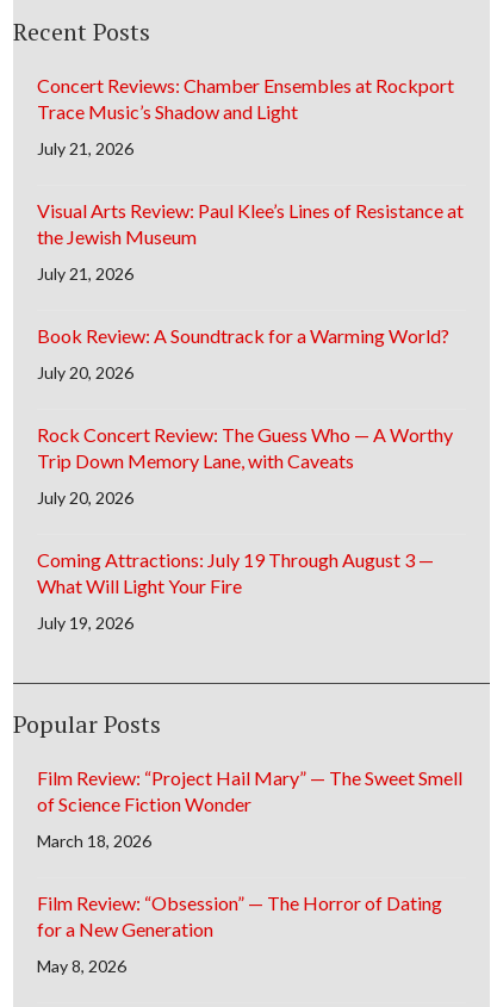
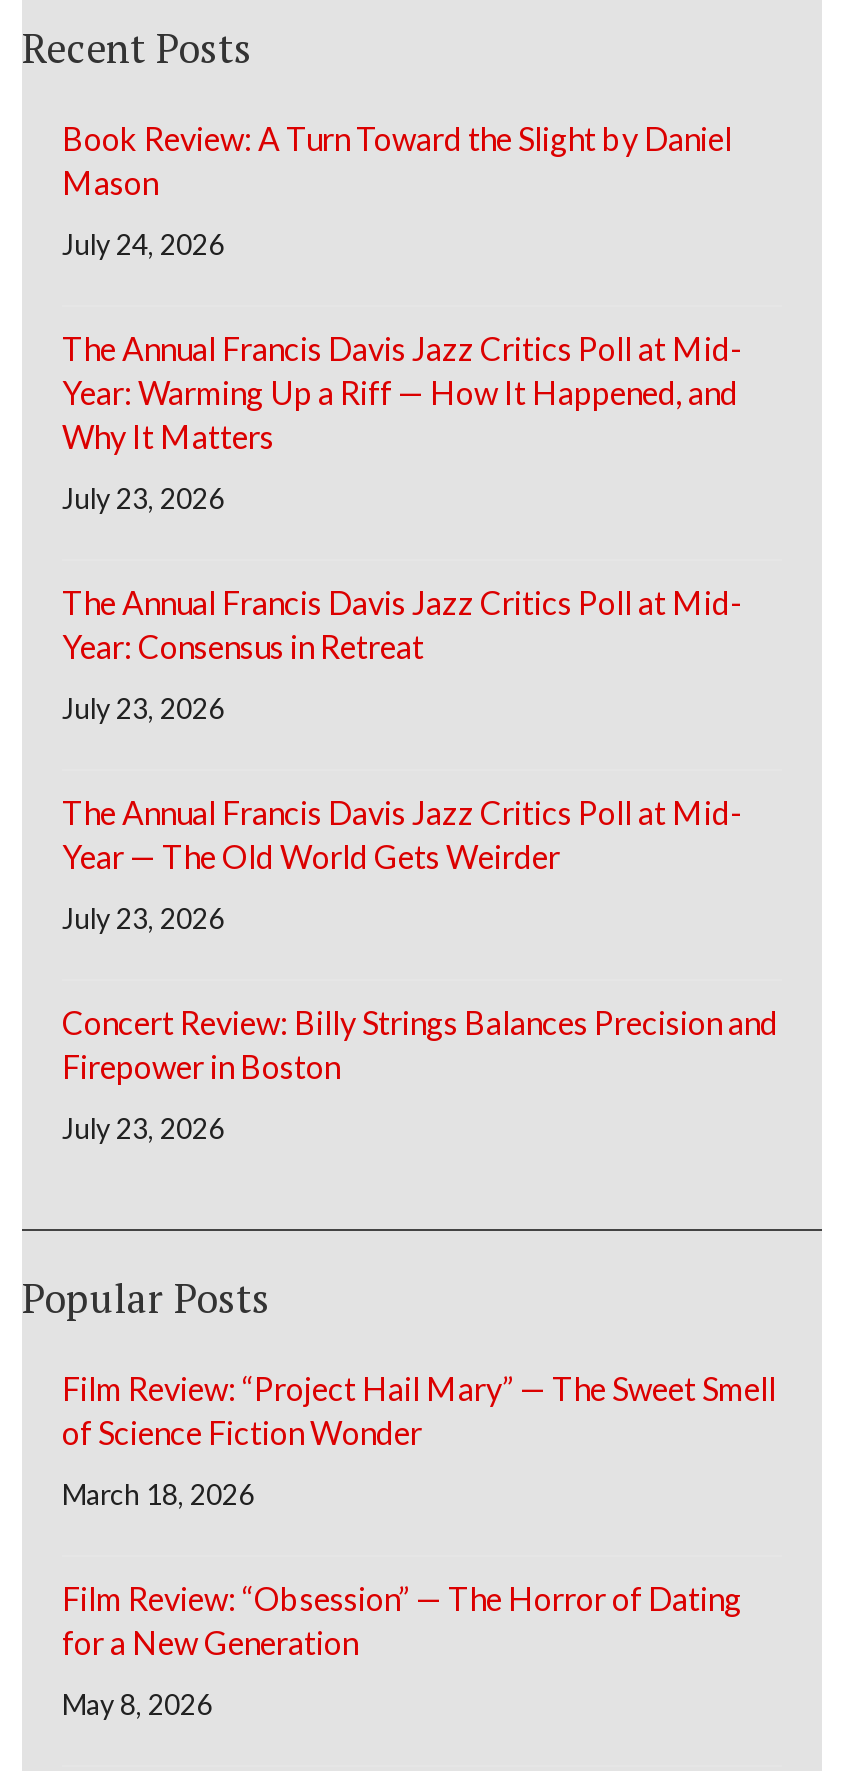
- Concert Reviews: Chamber Ensembles at Rockport
- Trace Music’s Shadow and Light
+ Book Review: A Turn Toward the Slight by Daniel
+ Mason

- July 21, 2026
+ July 24, 2026

- Visual Arts Review: Paul Klee’s Lines of Resistance at
- the Jewish Museum
+ The Annual Francis Davis Jazz Critics Poll at Mid-
+ Year: Warming Up a Riff — How It Happened, and
+ Why It Matters

- July 21, 2026
+ July 23, 2026

- Book Review: A Soundtrack for a Warming World?
+ The Annual Francis Davis Jazz Critics Poll at Mid-
+ Year: Consensus in Retreat

- July 20, 2026
+ July 23, 2026

- Rock Concert Review: The Guess Who — A Worthy
- Trip Down Memory Lane, with Caveats
+ The Annual Francis Davis Jazz Critics Poll at Mid-
+ Year — The Old World Gets Weirder

- July 20, 2026
+ July 23, 2026

- Coming Attractions: July 19 Through August 3 —
- What Will Light Your Fire
+ Concert Review: Billy Strings Balances Precision and
+ Firepower in Boston

- July 19, 2026
+ July 23, 2026
